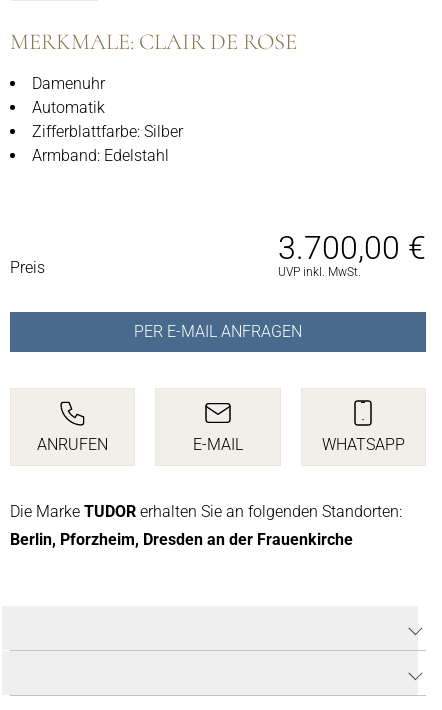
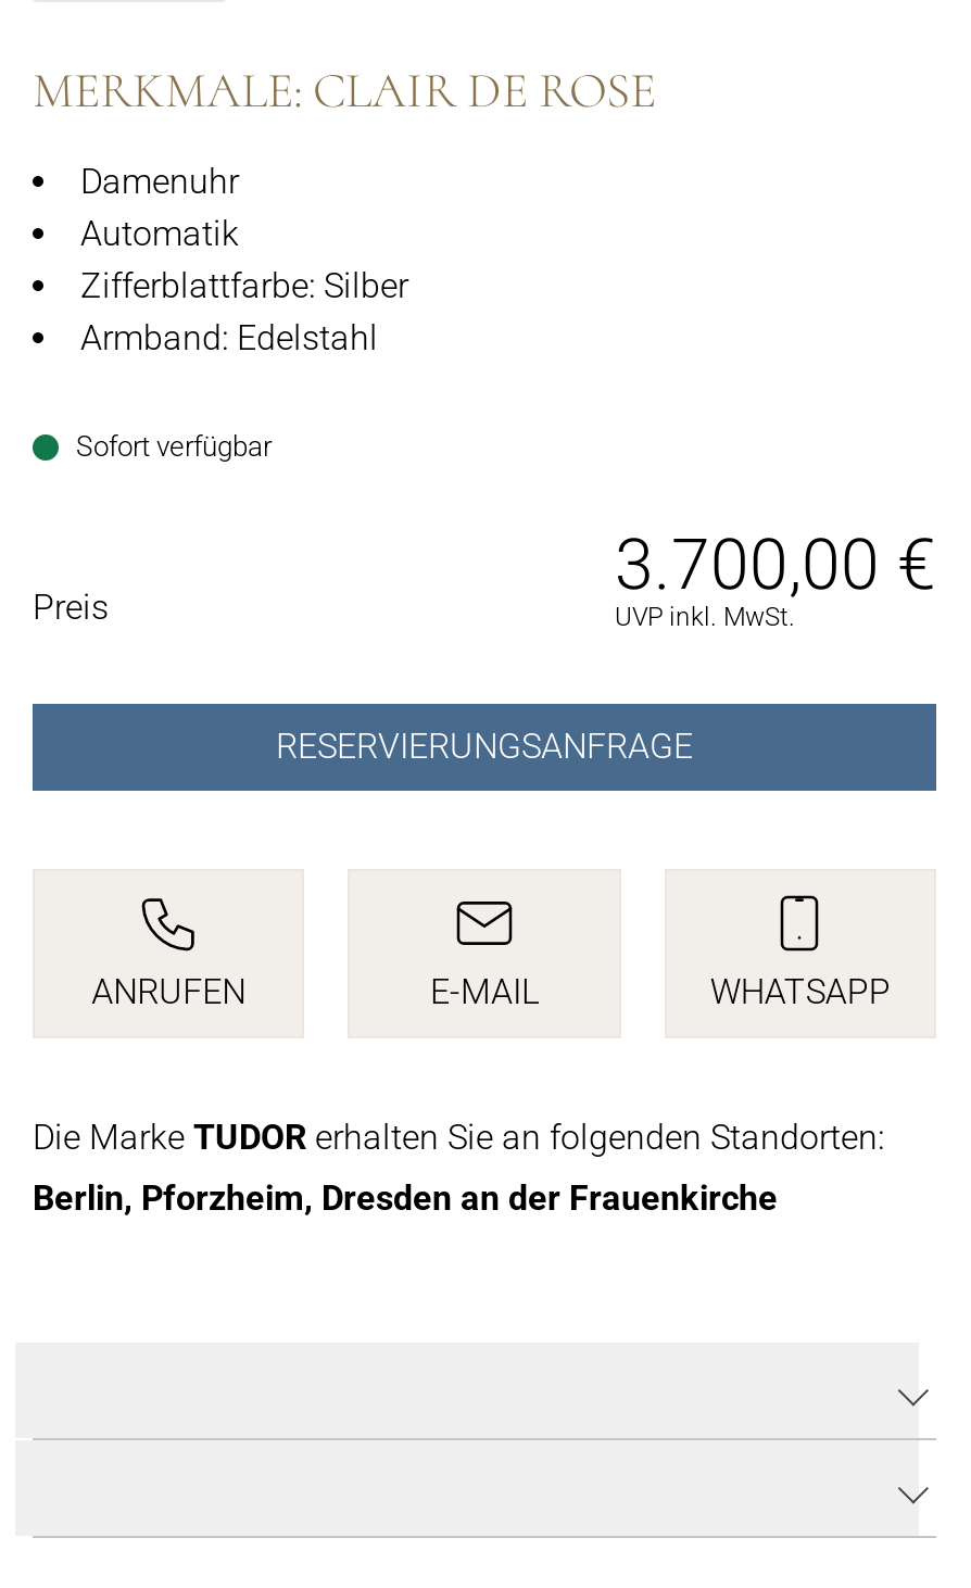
+ Sofort verfügbar

- PER E-MAIL ANFRAGEN
+ RESERVIERUNGSANFRAGE
